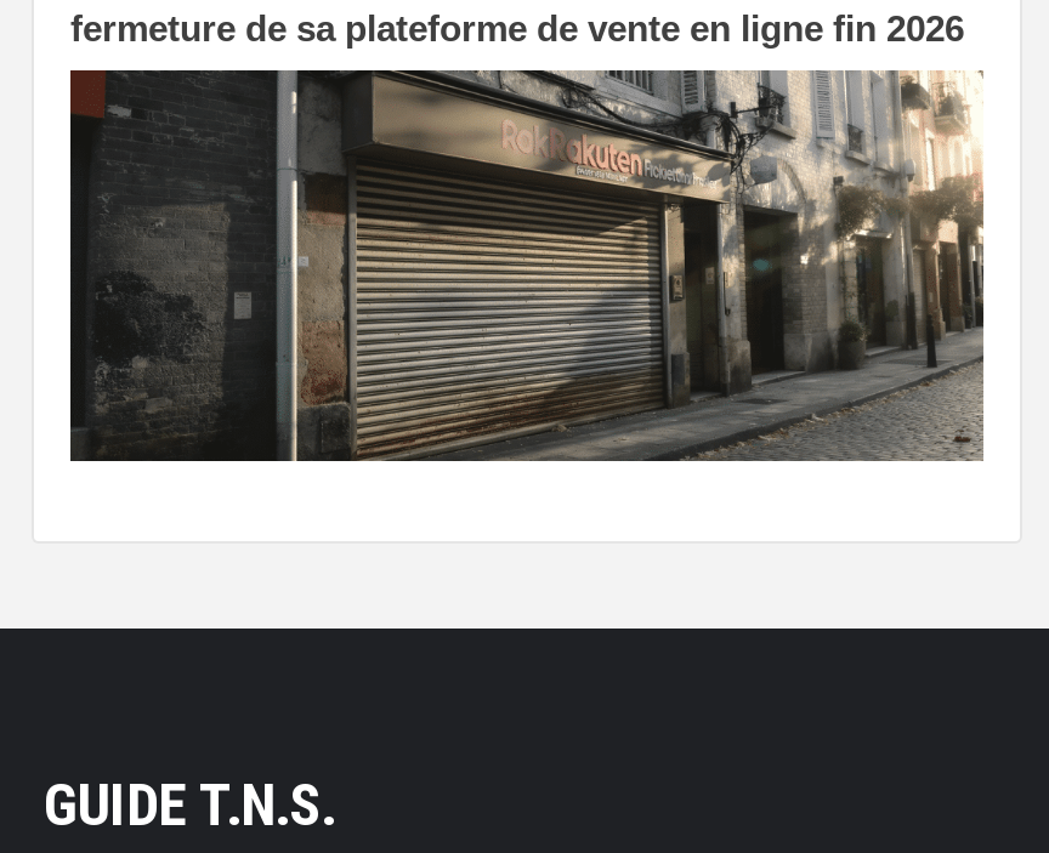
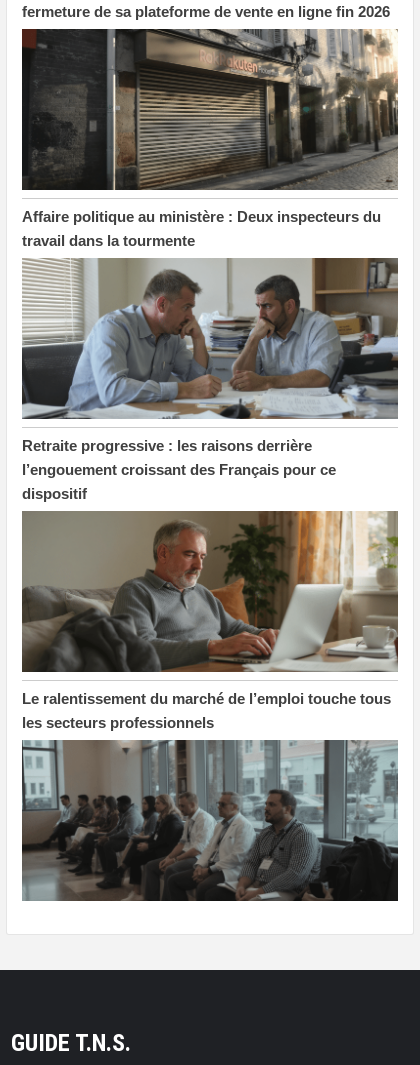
+ [image]
+ Retraite progressive : les raisons derrière
+ l’engouement croissant des Français pour ce
+ dispositif

+ [image]
+ Le ralentissement du marché de l’emploi touche tous
+ les secteurs professionnels

+ [image]

+ Affaire politique au ministère : Deux inspecteurs du
+ travail dans la tourmente
